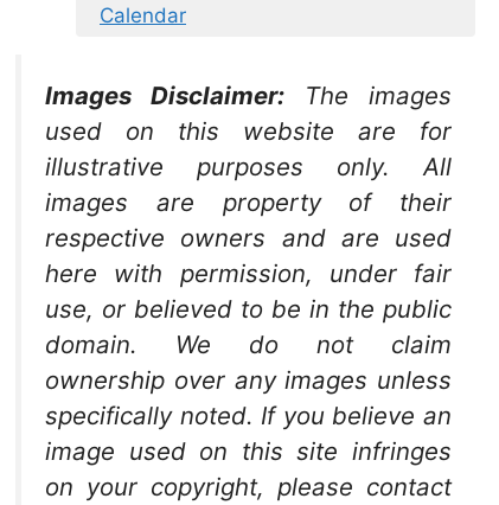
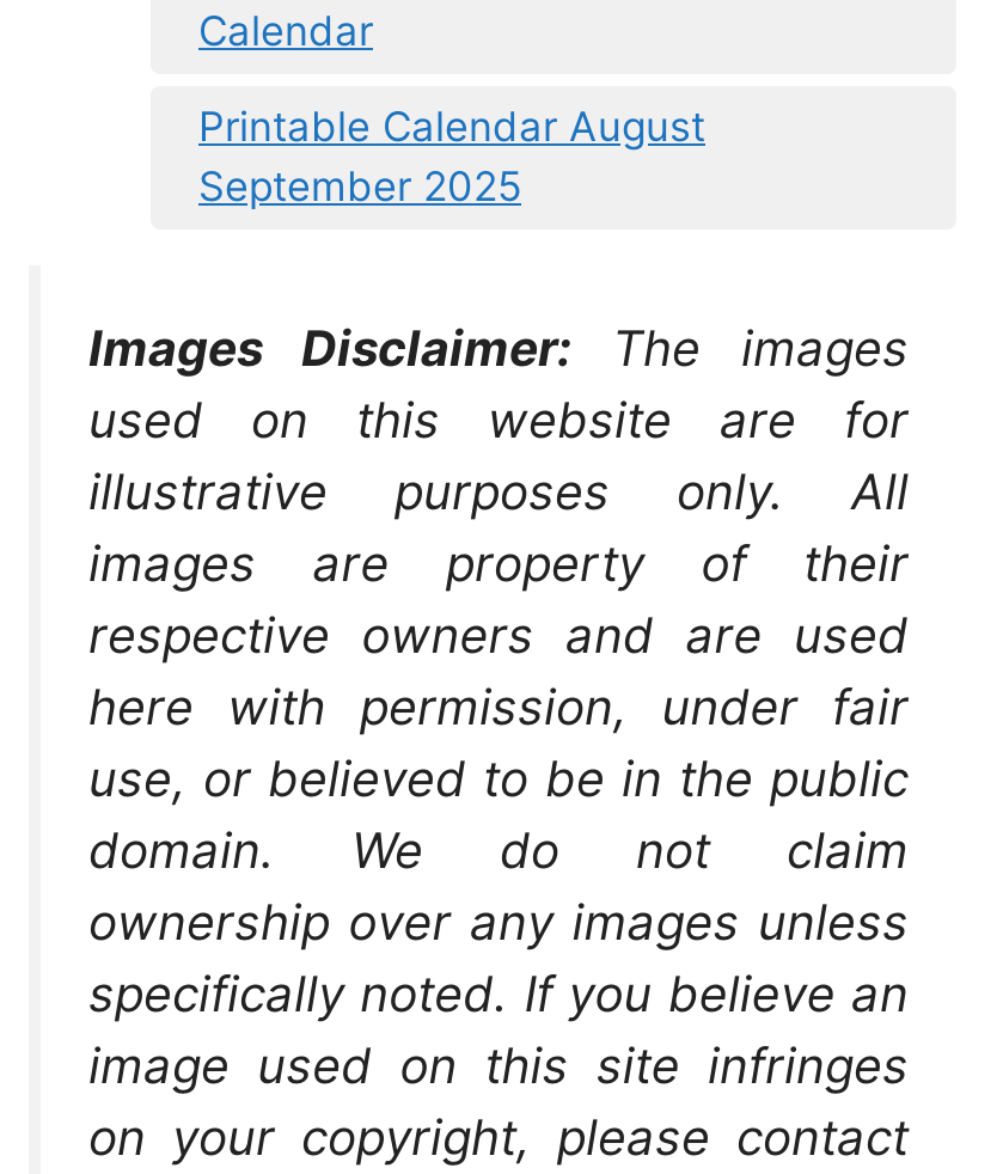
+ Printable Calendar August
+ September 2025
